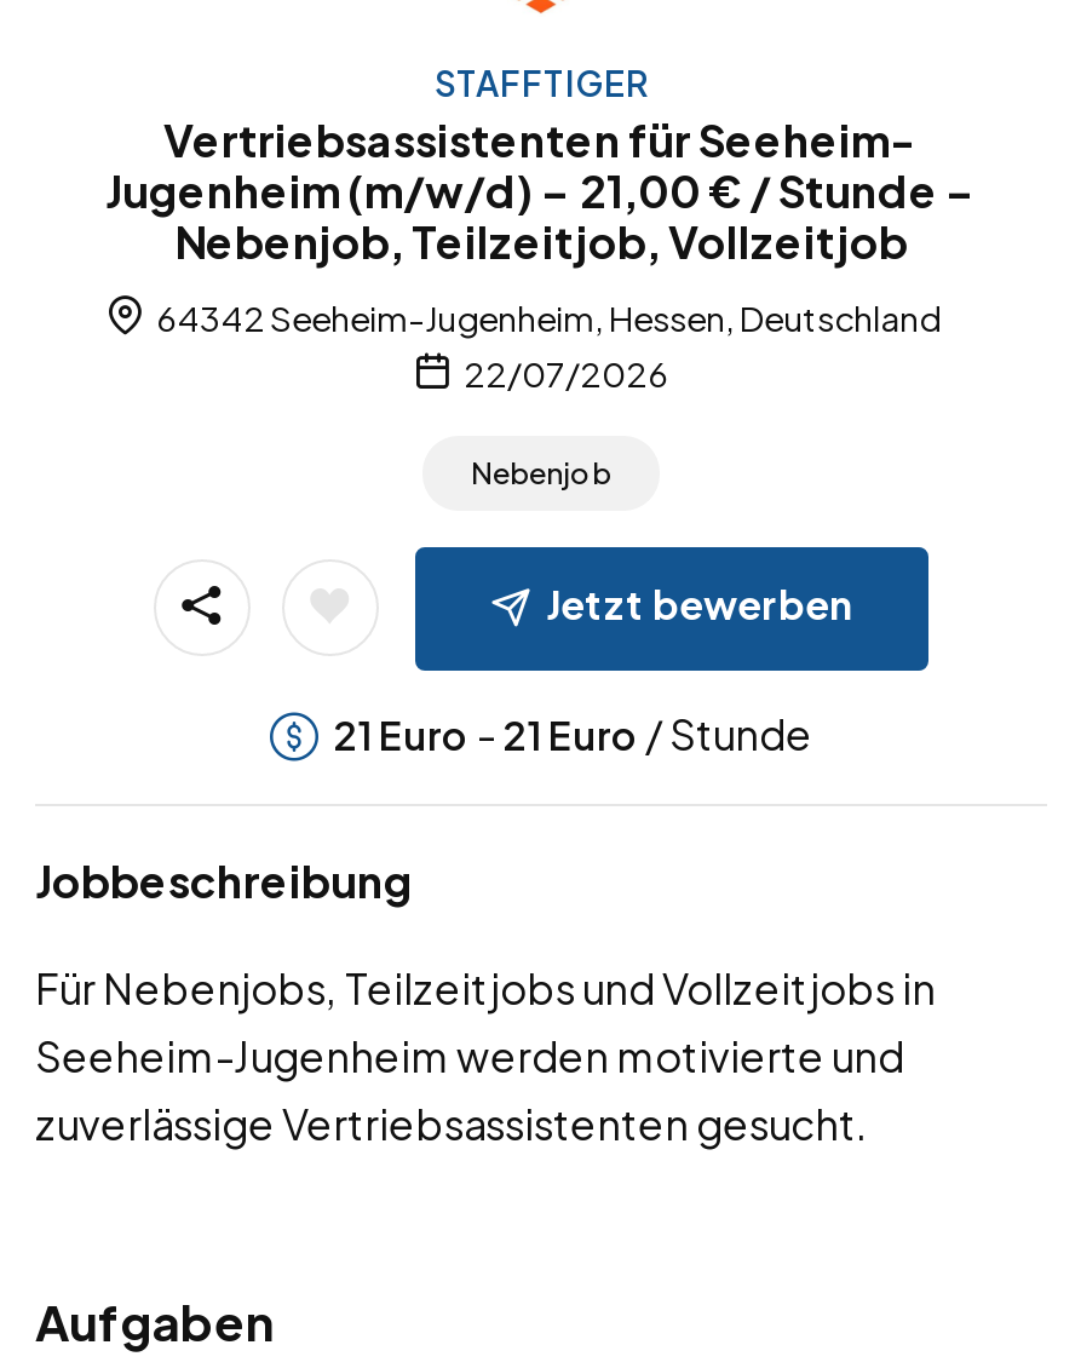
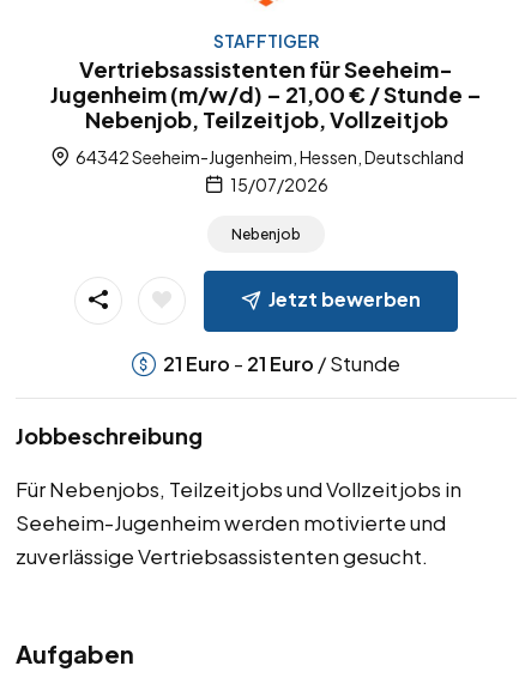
- 22/07/2026
+ 15/07/2026
